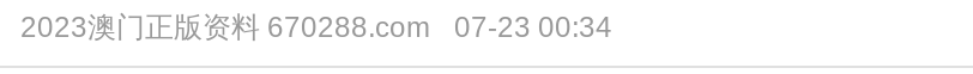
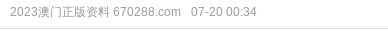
- 2023澳门正版资料 670288.com 07-23 00:34
+ 2023澳门正版资料 670288.com 07-20 00:34
